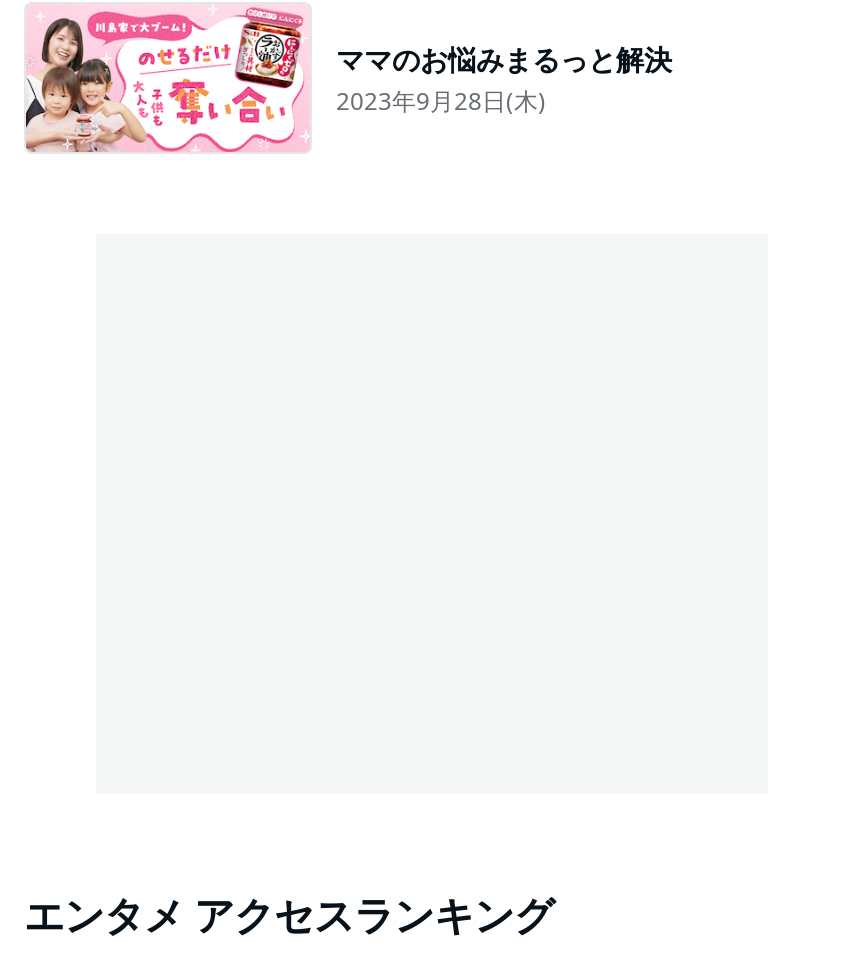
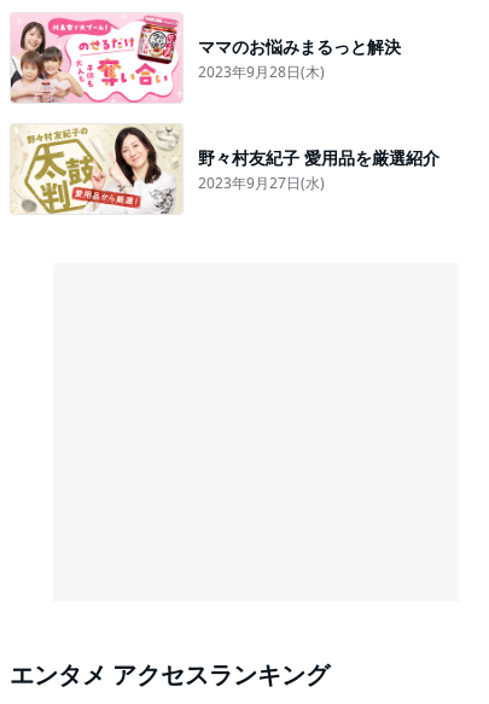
+ [image]
+ 野々村友紀子 愛用品を厳選紹介
+ 2023年9月27日(水)
